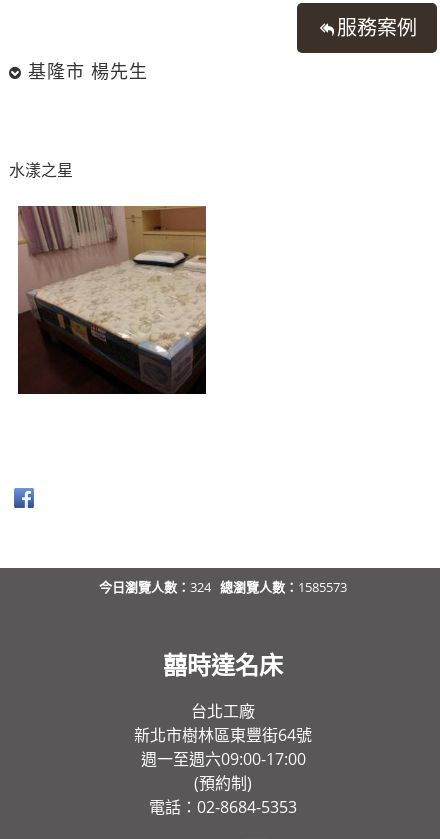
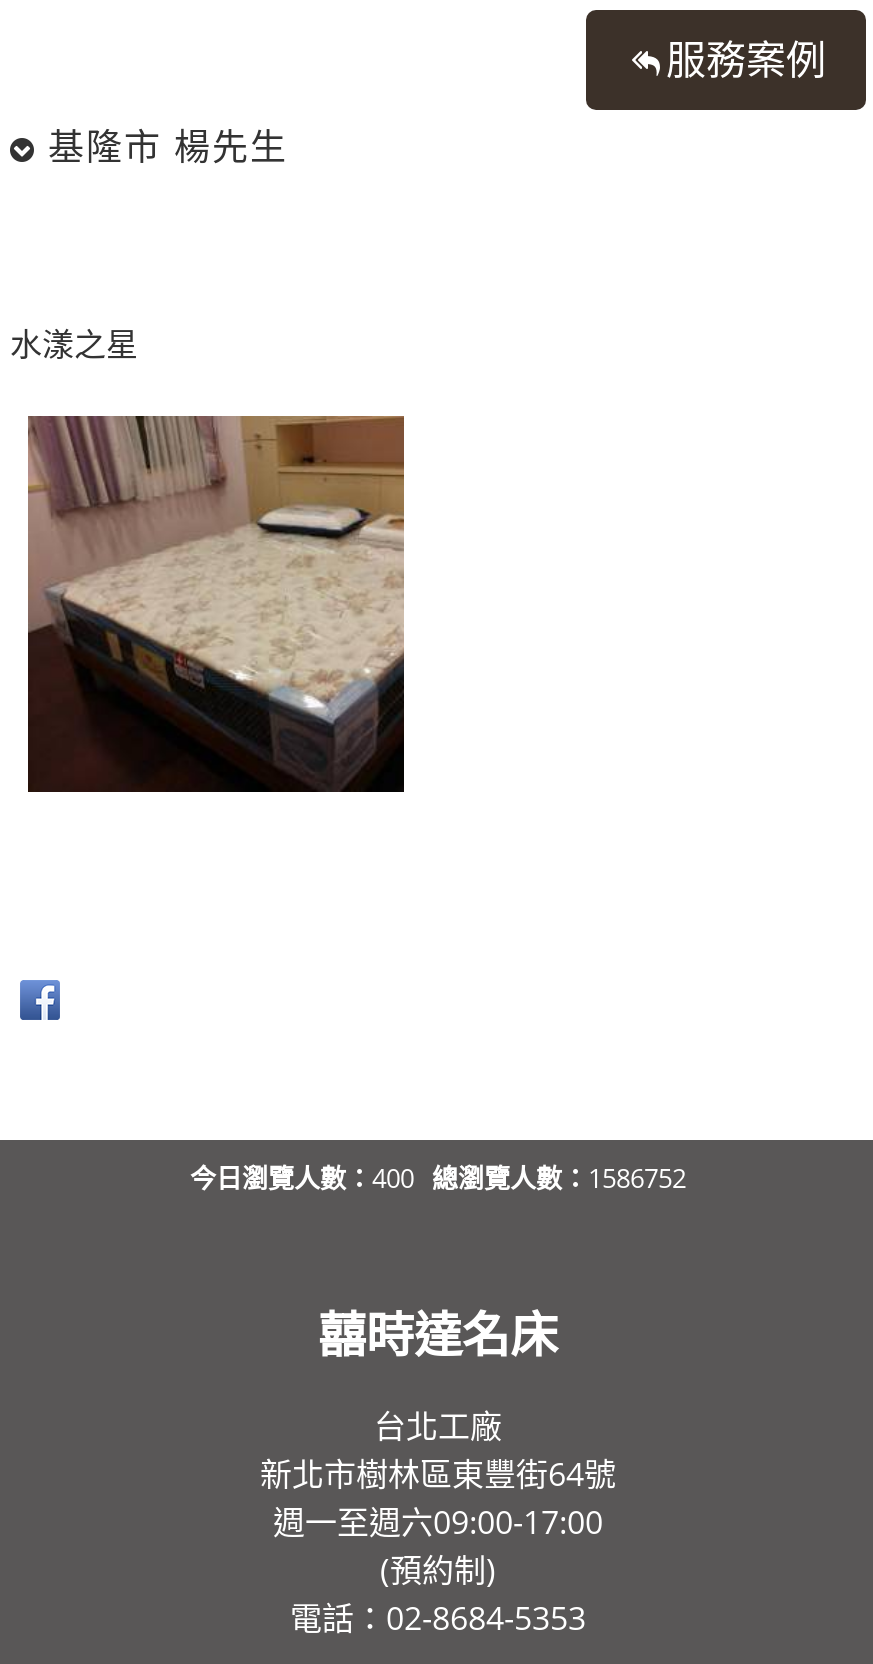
- 今日瀏覽人數：324總瀏覽人數：1585573
+ 今日瀏覽人數：400總瀏覽人數：1586752
